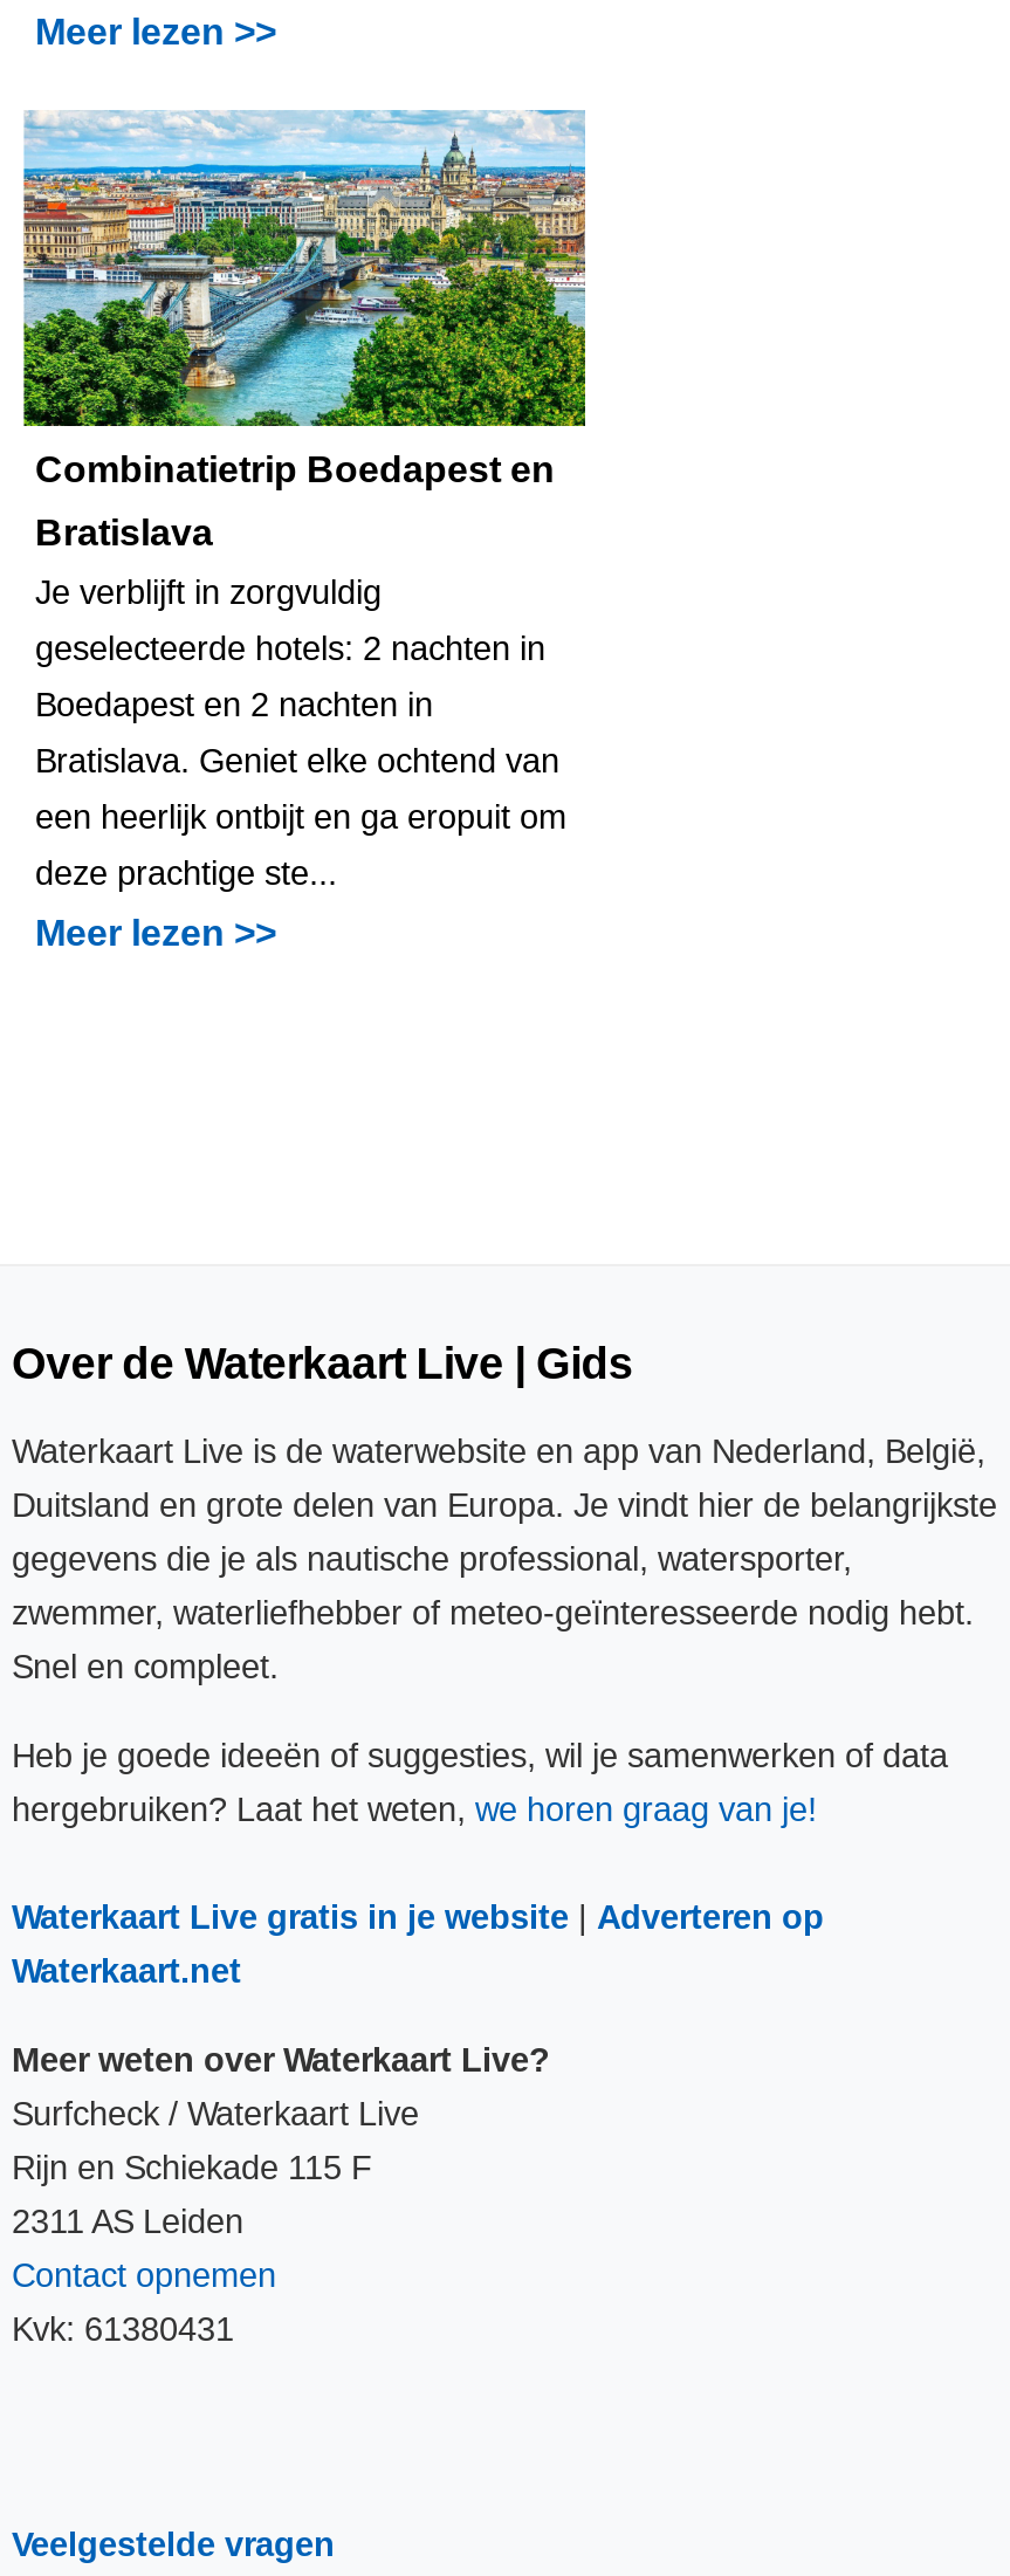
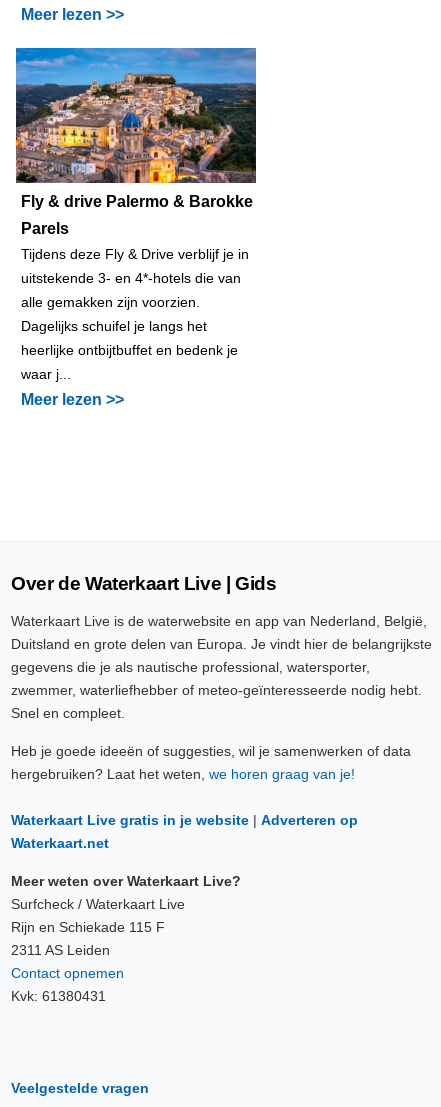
- [image]
- Combinatietrip Boedapest en
+ [image]
+ Fly & drive Palermo & Barokke

- Bratislava
+ Parels

- Je verblijft in zorgvuldig
+ Tijdens deze Fly & Drive verblijf je in

- geselecteerde hotels: 2 nachten in
+ uitstekende 3- en 4*-hotels die van

- Boedapest en 2 nachten in
+ alle gemakken zijn voorzien.

- Bratislava. Geniet elke ochtend van
+ Dagelijks schuifel je langs het

- een heerlijk ontbijt en ga eropuit om
+ heerlijke ontbijtbuffet en bedenk je

- deze prachtige ste...
+ waar j...
